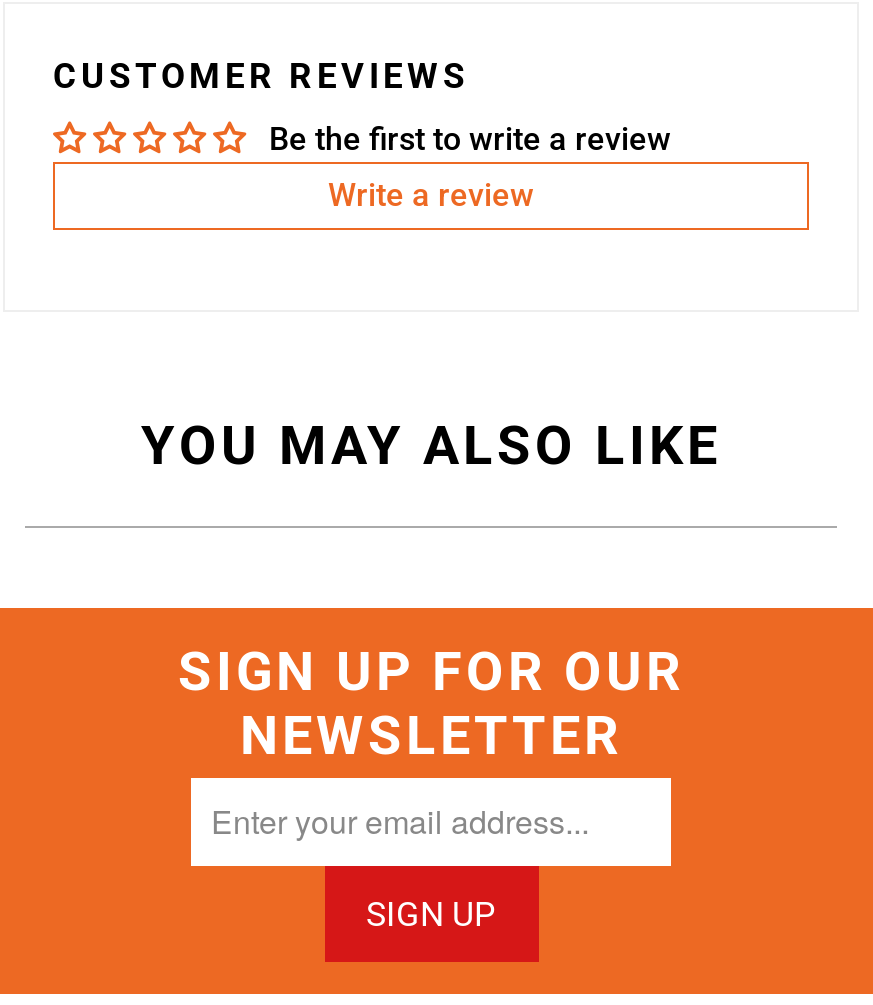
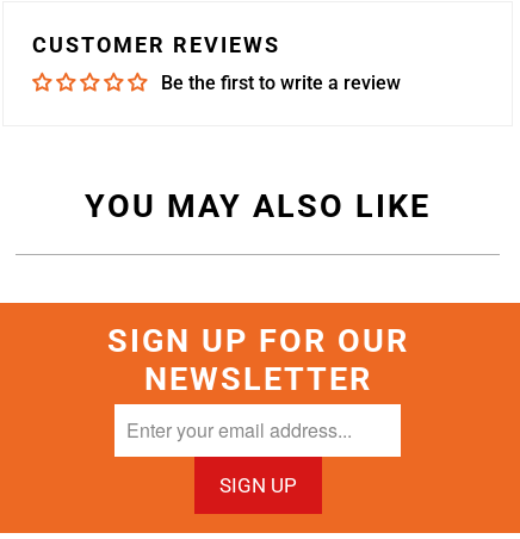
- Write a review
